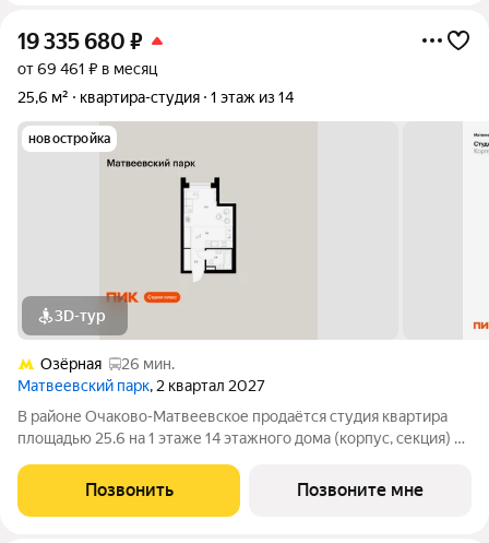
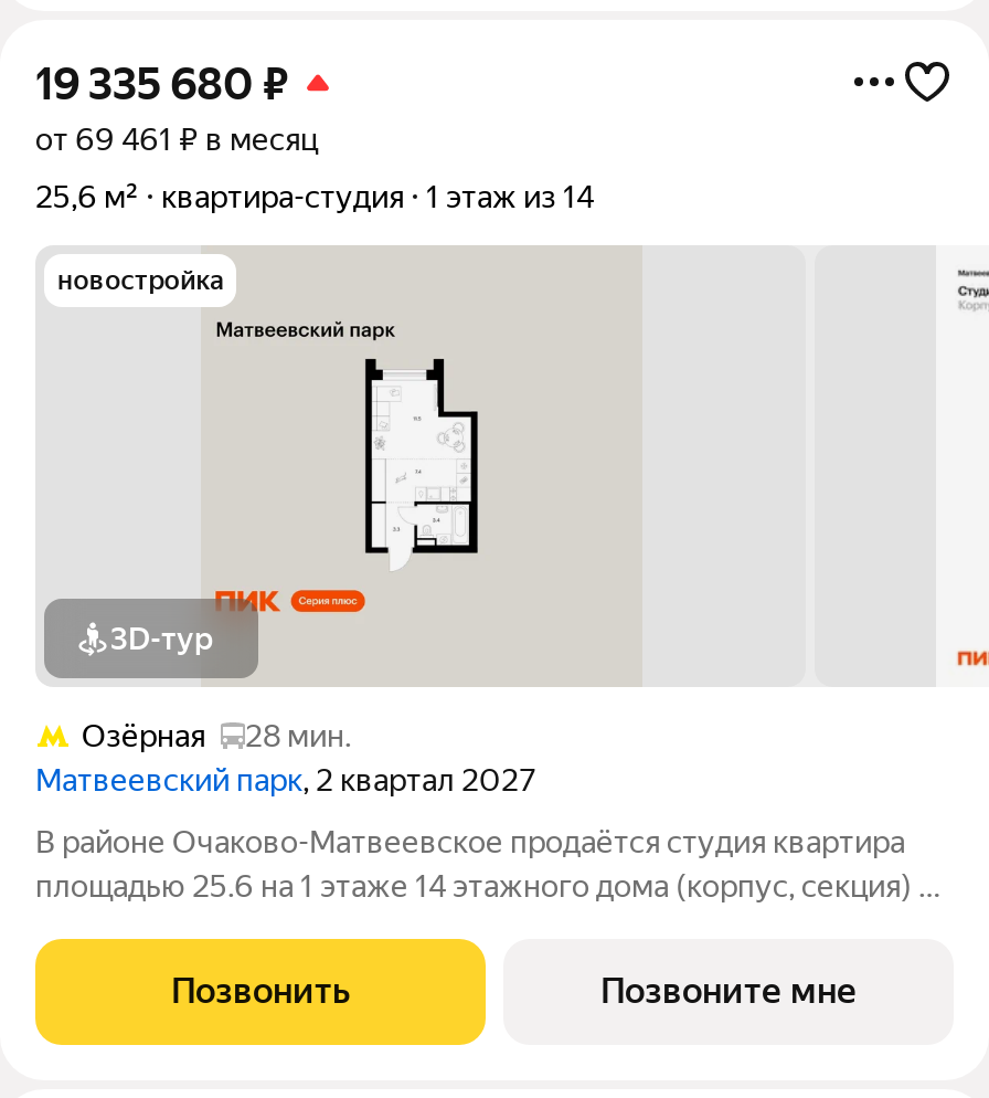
- Озёрная 26 мин.
+ Озёрная 28 мин.
